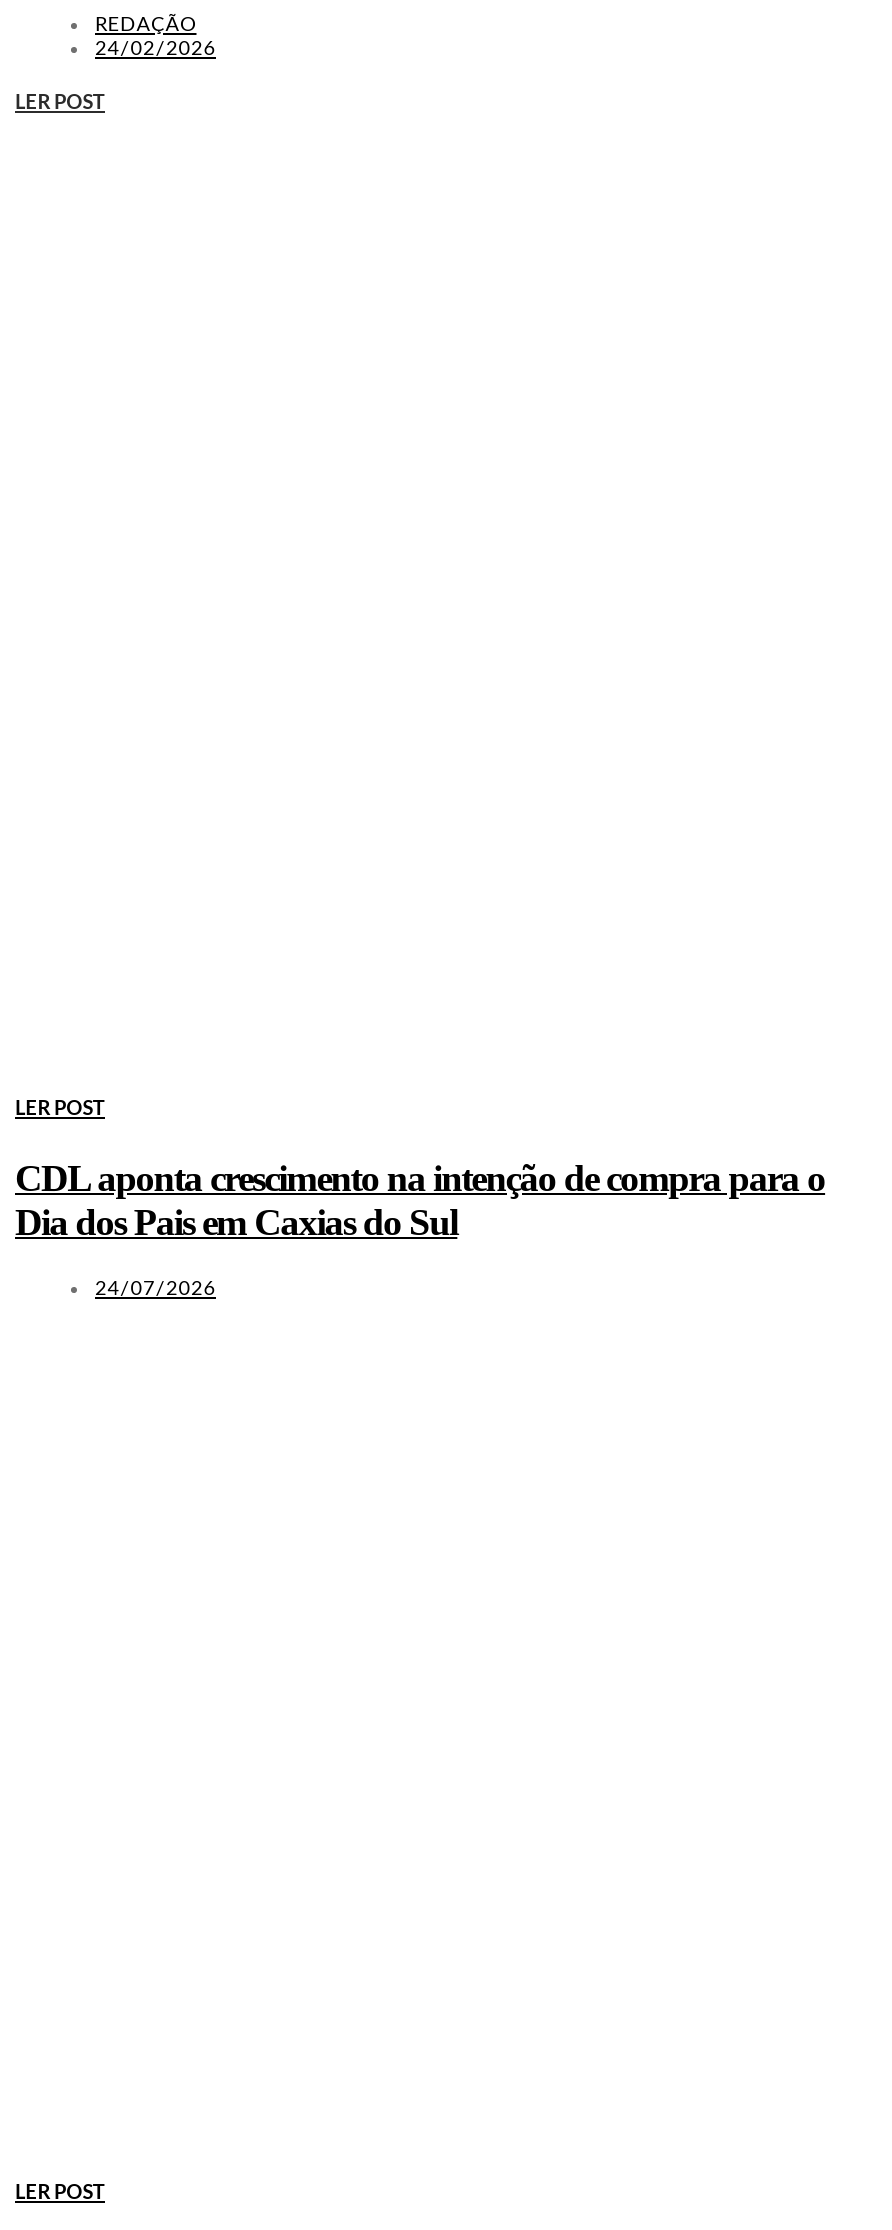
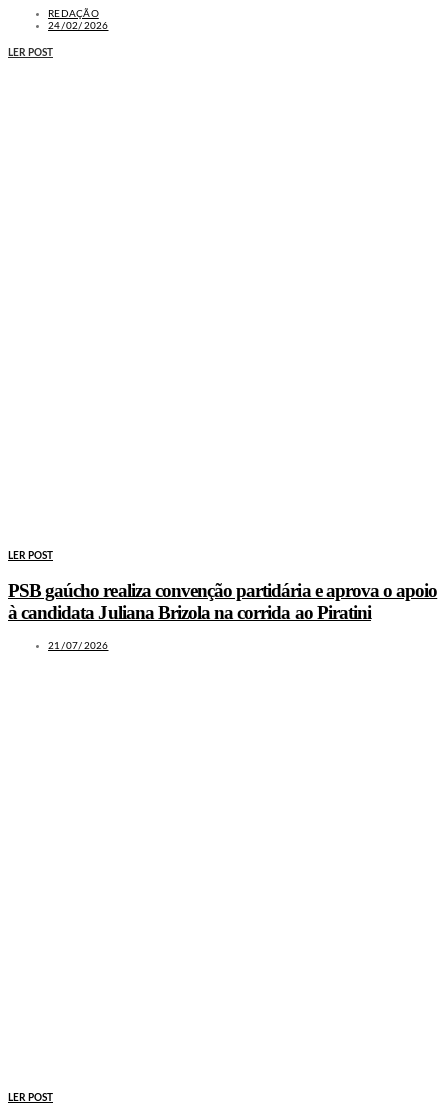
- CDL aponta crescimento na intenção de compra para o
- Dia dos Pais em Caxias do Sul
+ PSB gaúcho realiza convenção partidária e aprova o apoio
+ à candidata Juliana Brizola na corrida ao Piratini

- 24/07/2026
+ 21/07/2026
